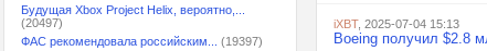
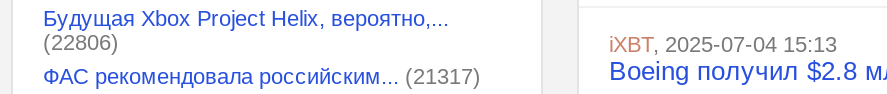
- (20497)
+ (22806)

- ФАС рекомендовала российским... (19397)
+ ФАС рекомендовала российским... (21317)
